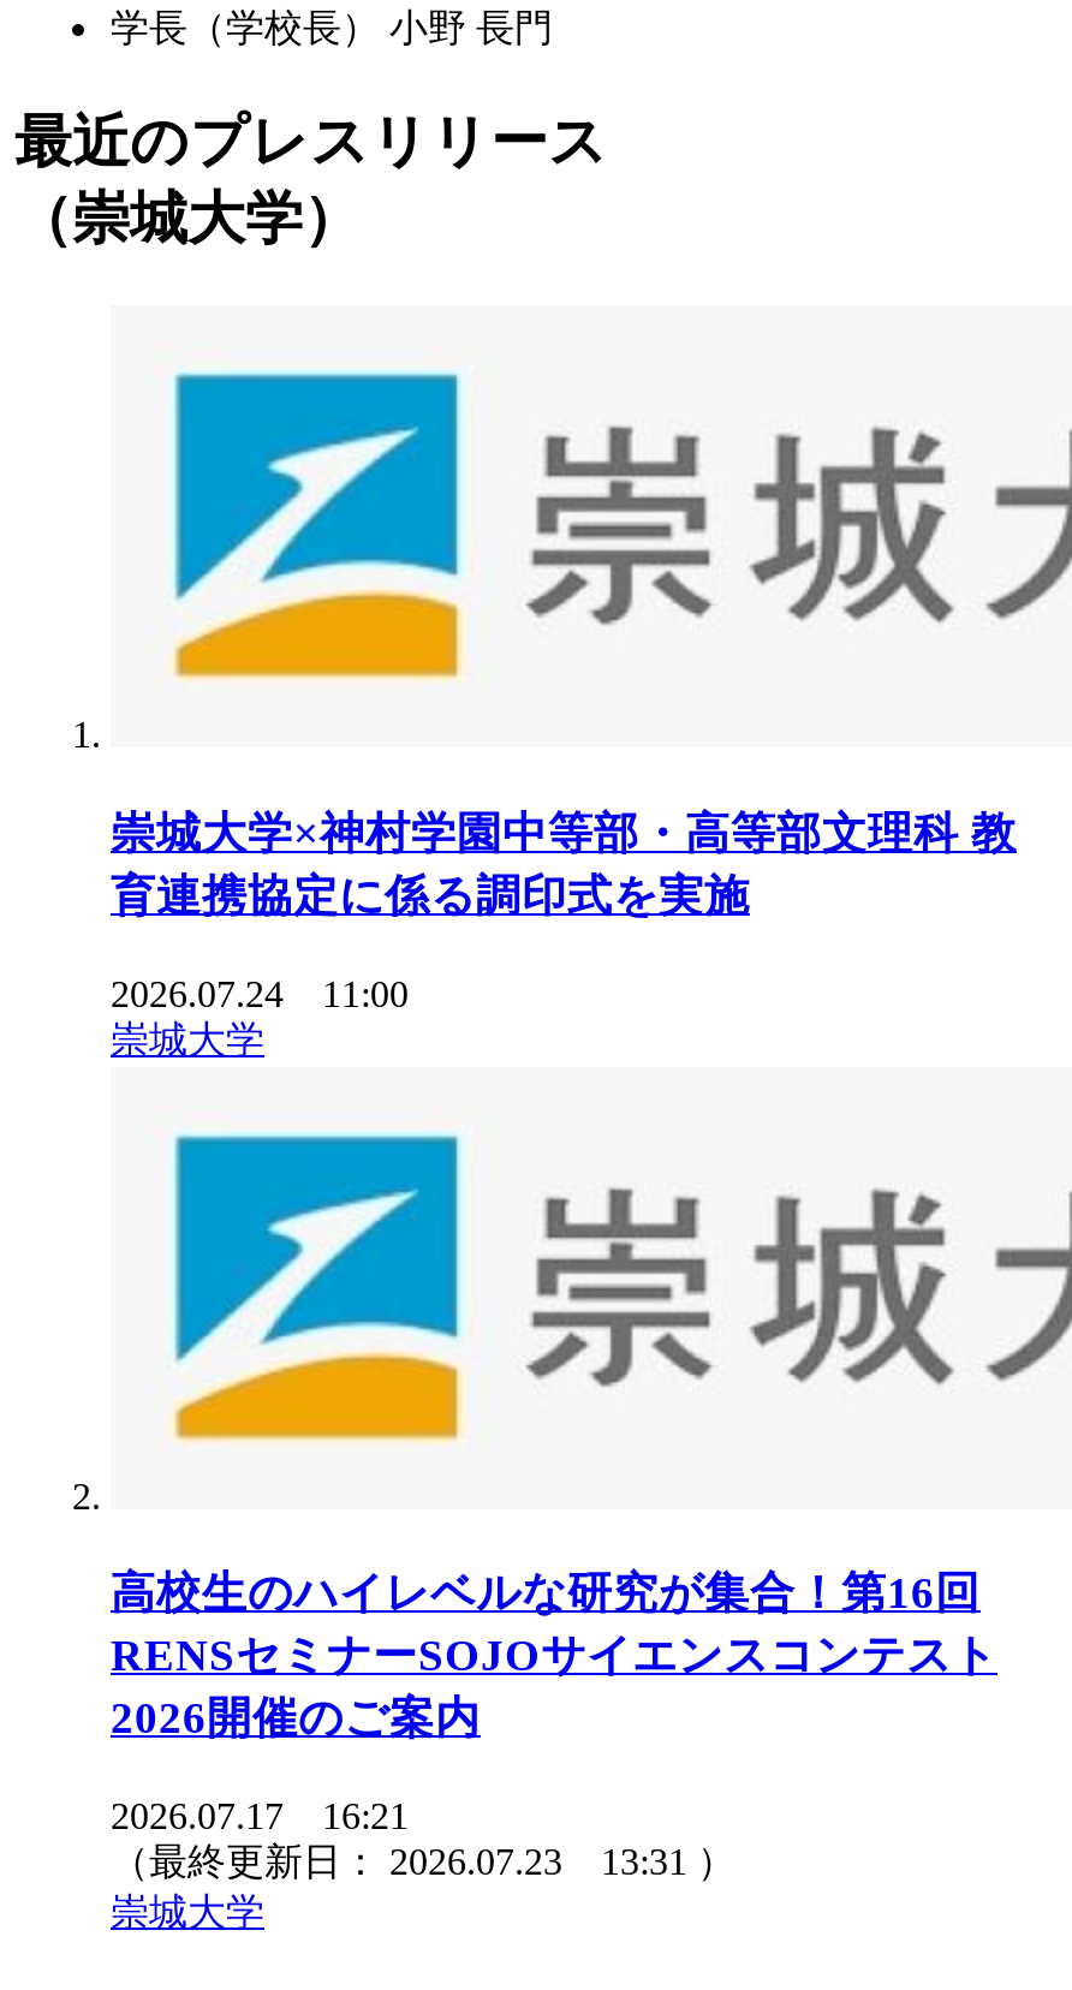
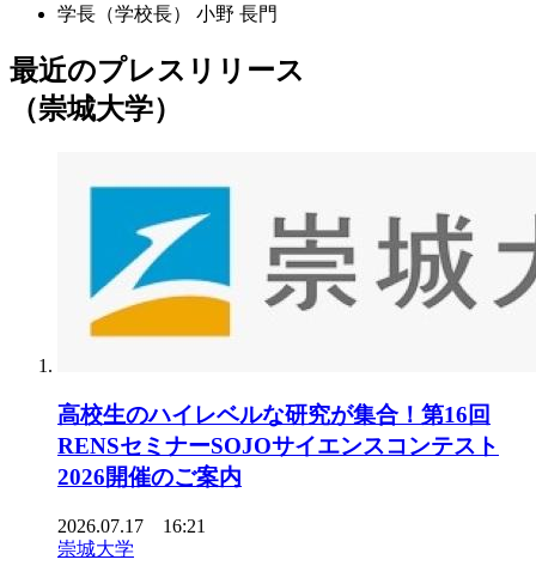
- 崇城大学×神村学園中等部・高等部文理科 教
- 育連携協定に係る調印式を実施
- 2026.07.24 11:00
- 崇城大学

- （最終更新日：2026.07.23 13:31 ）
